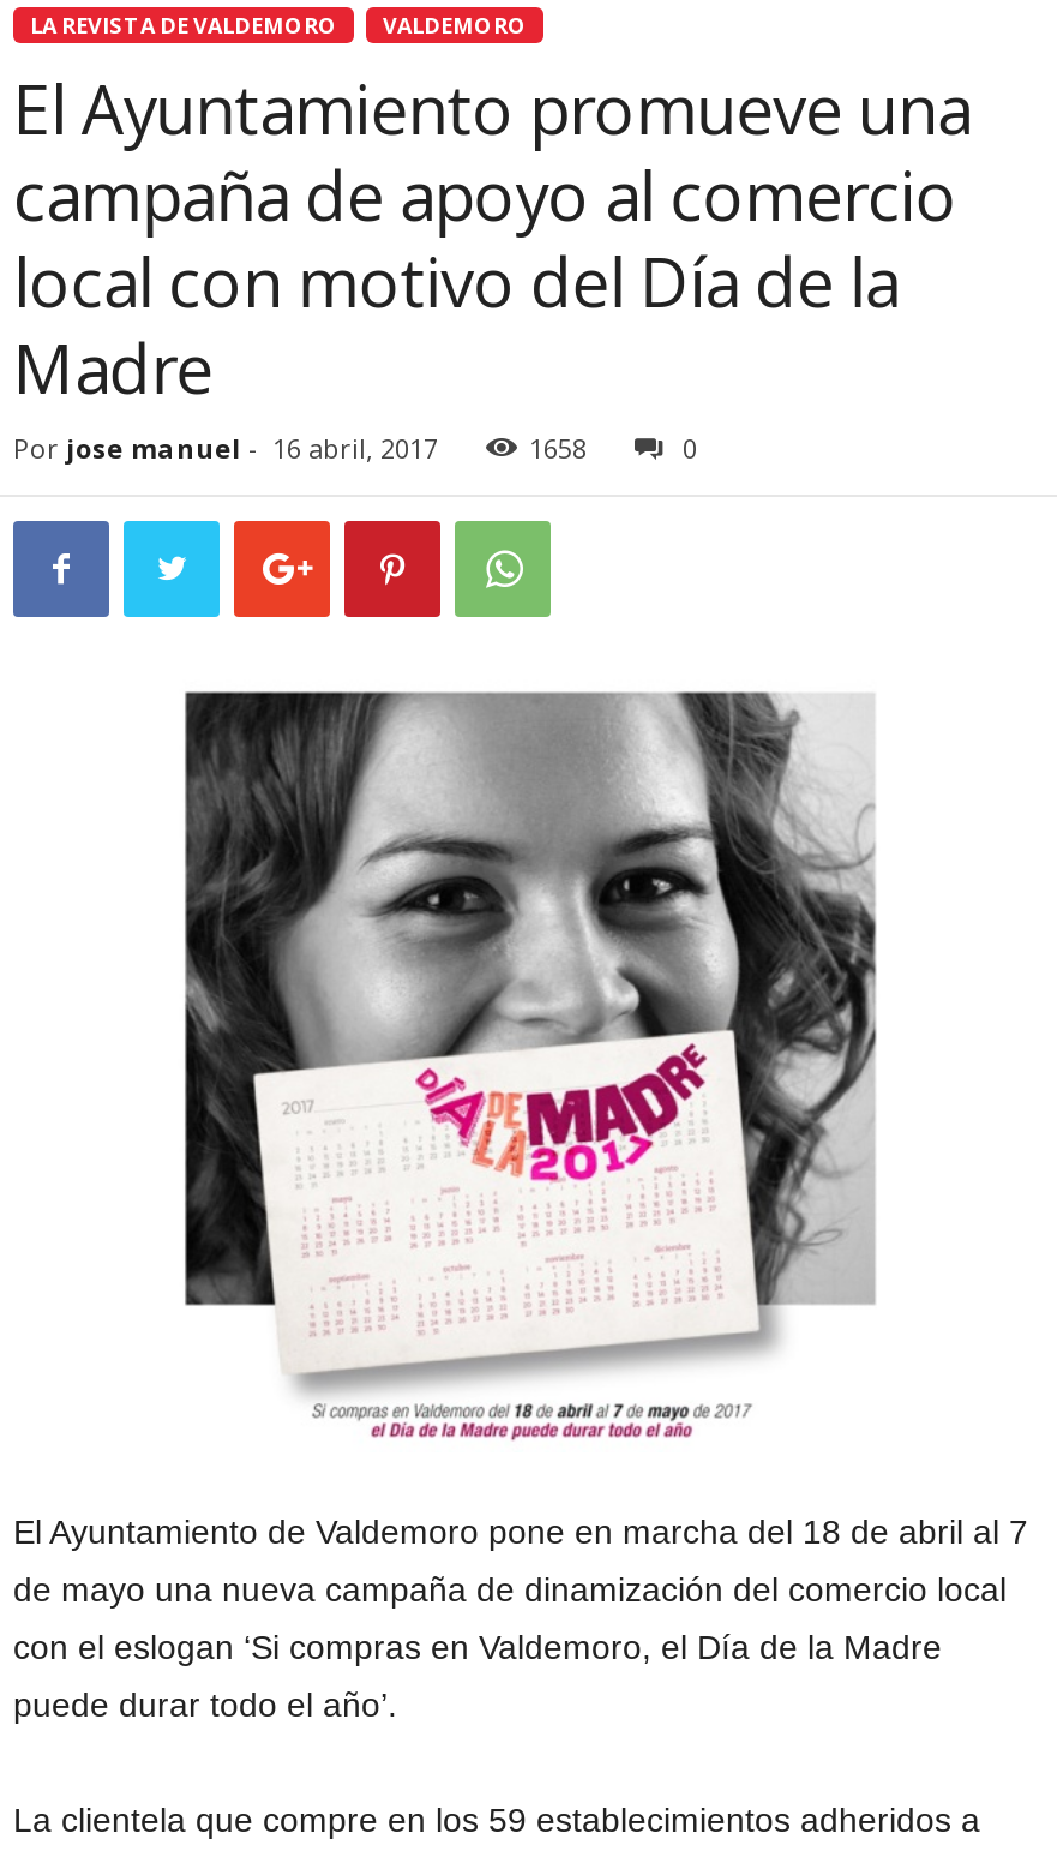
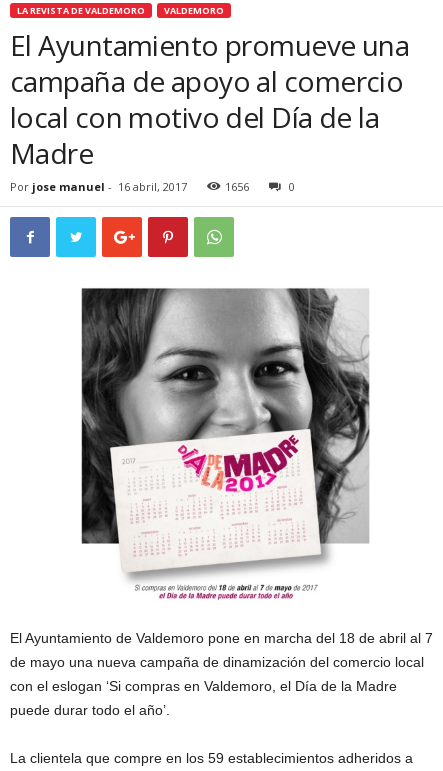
- 1658
+ 1656
